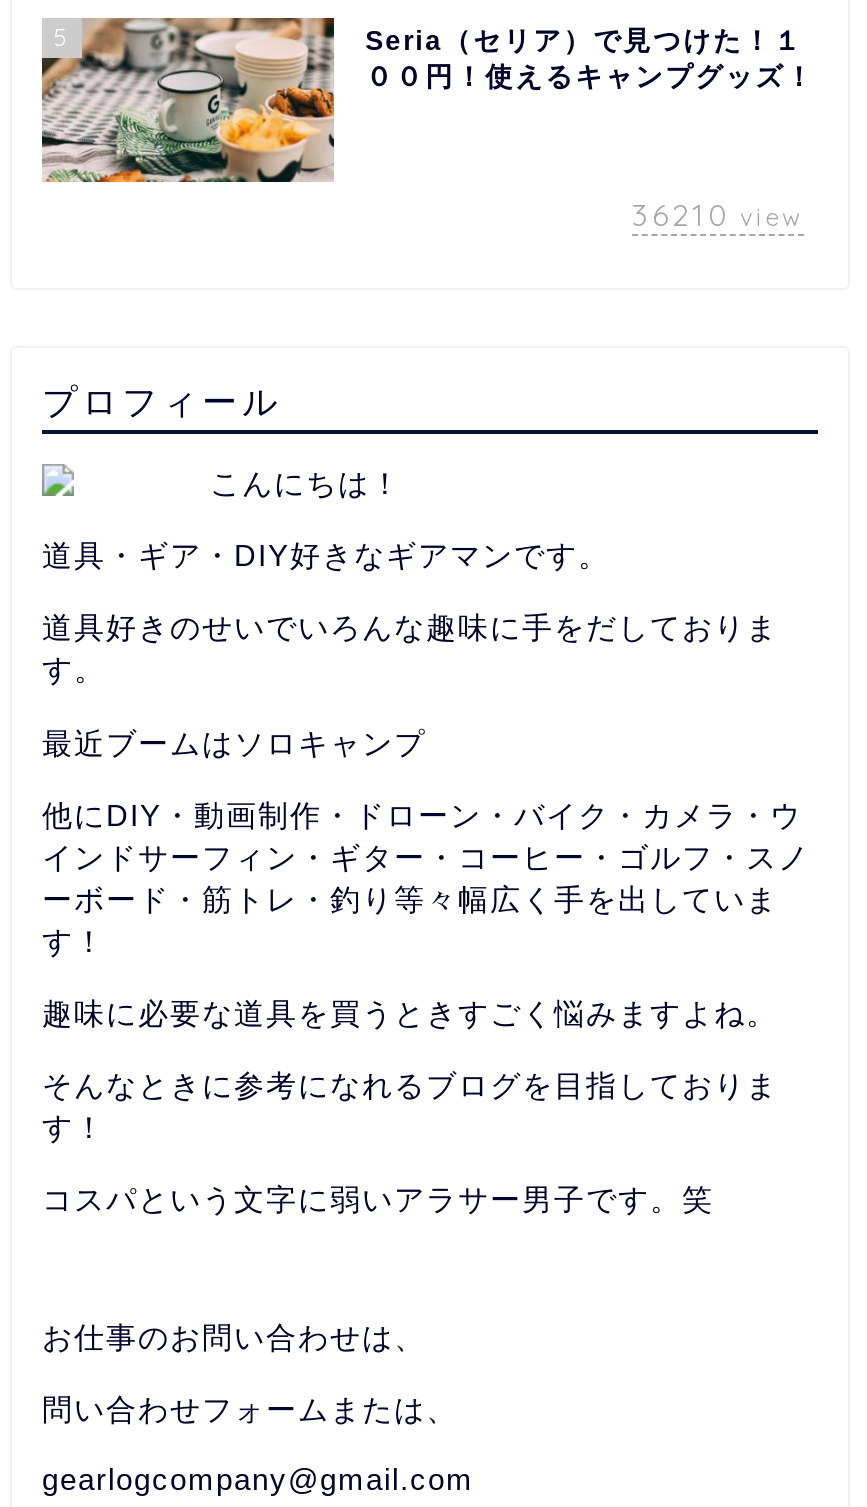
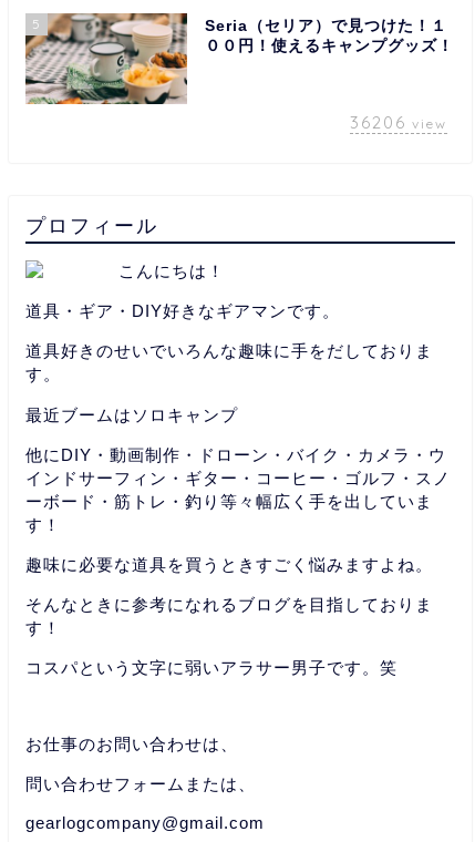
- 36210 view
+ 36206 view
